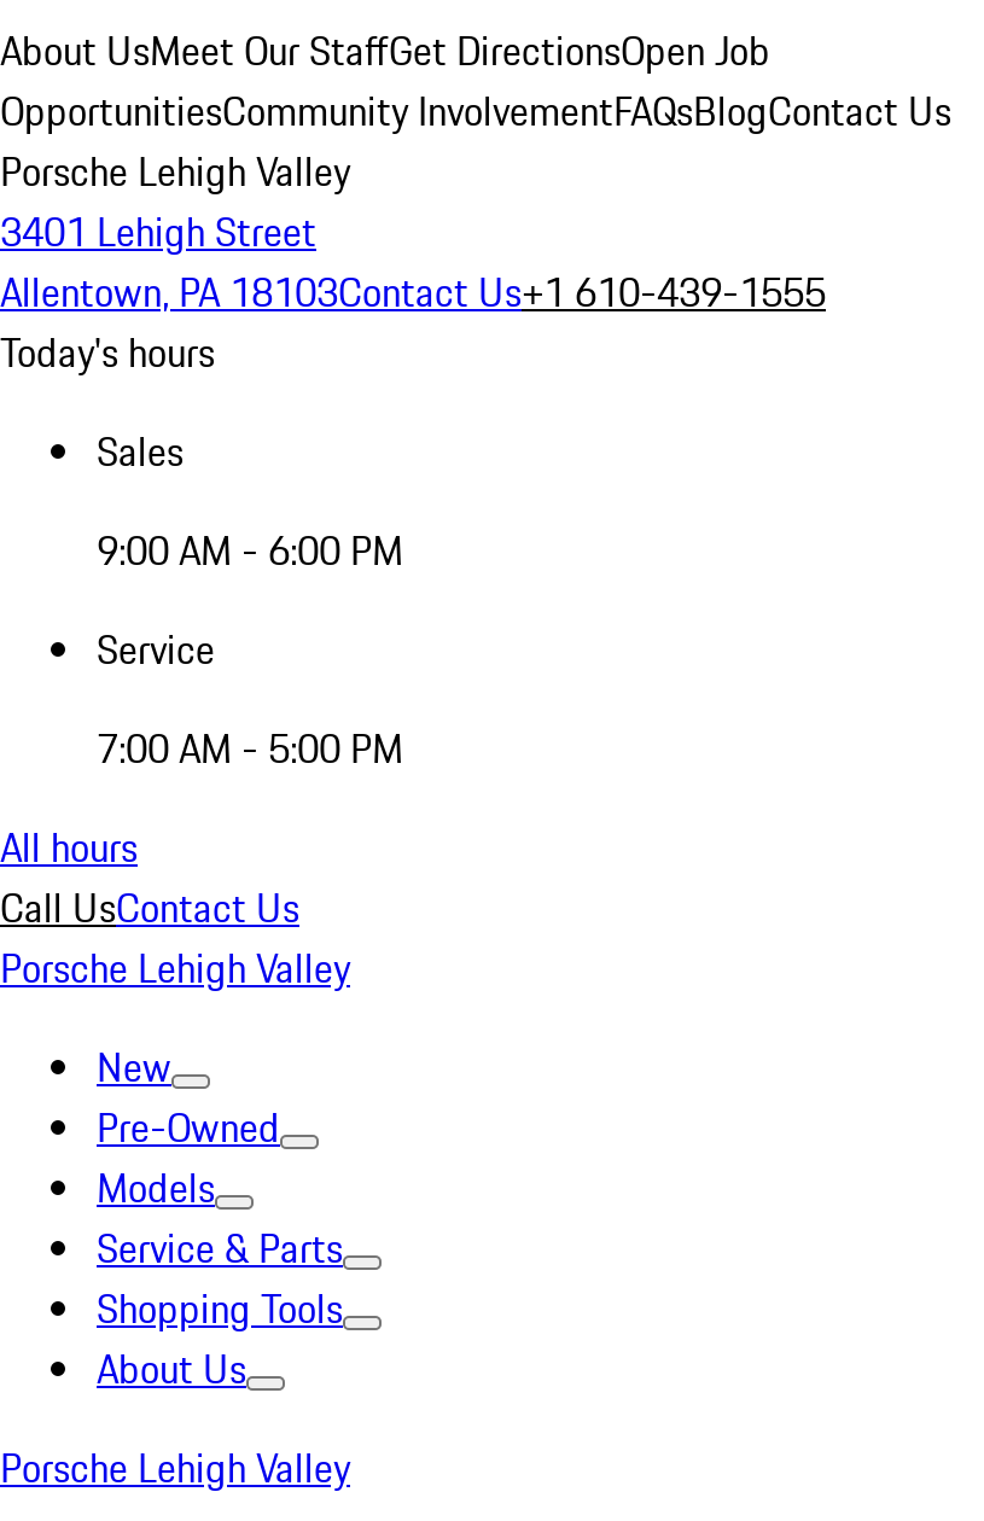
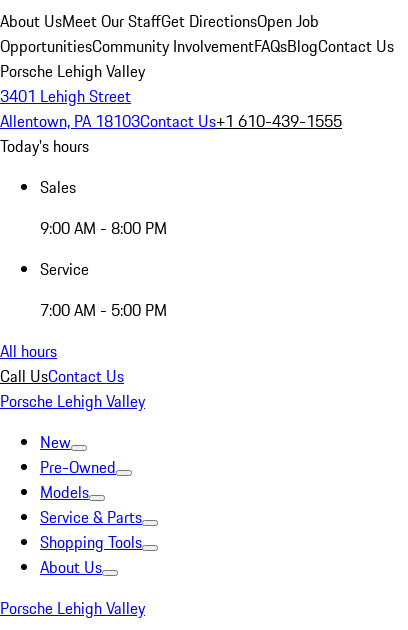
- 9:00 AM - 6:00 PM
+ 9:00 AM - 8:00 PM
